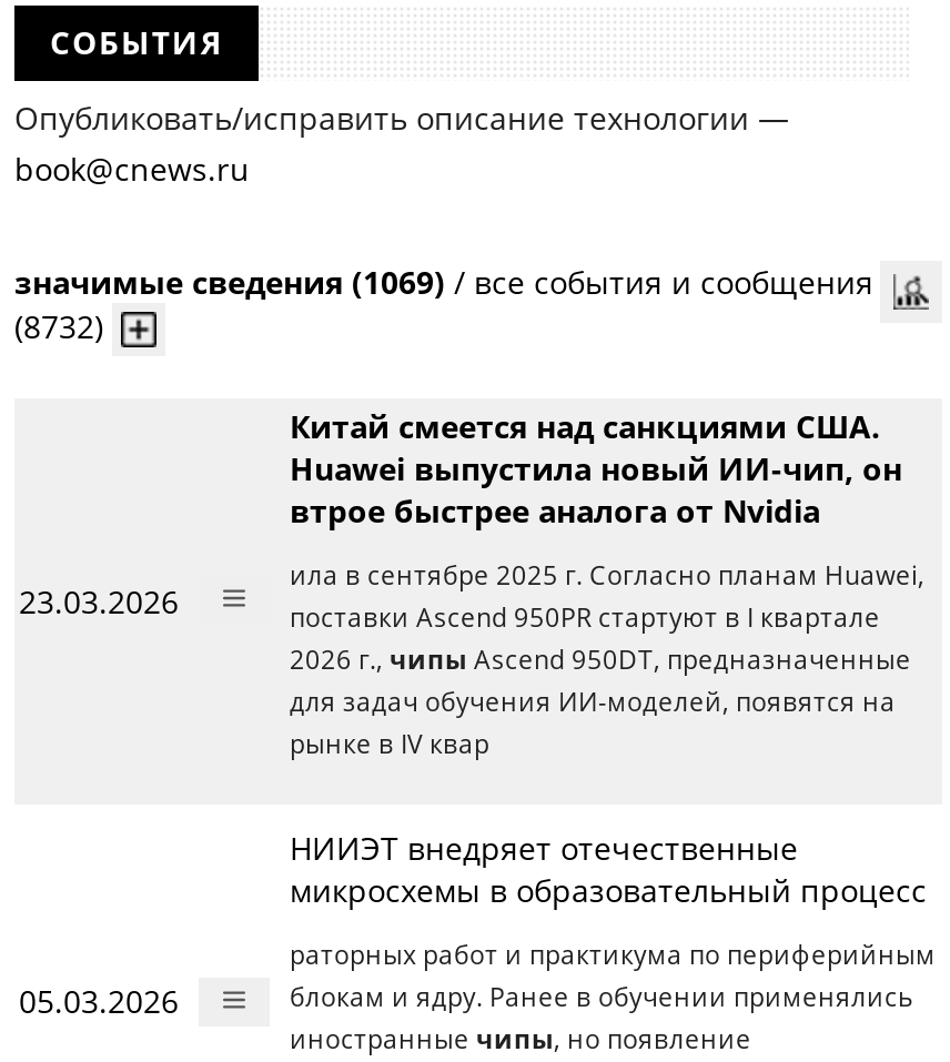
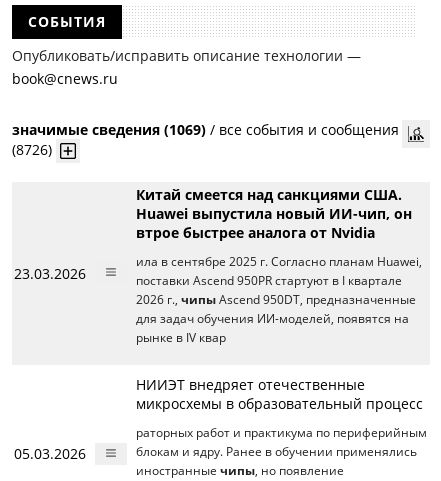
- (8732)
+ (8726)
